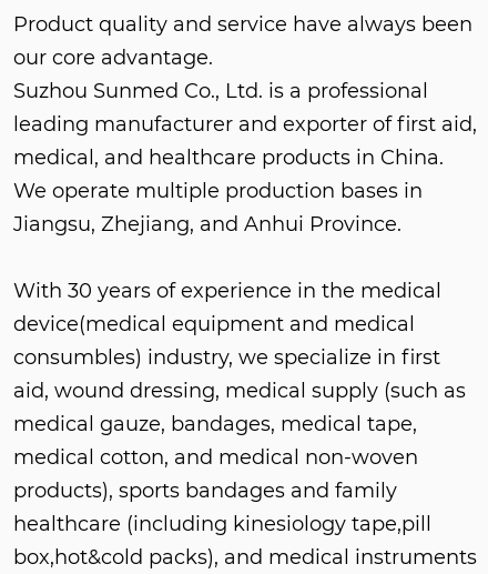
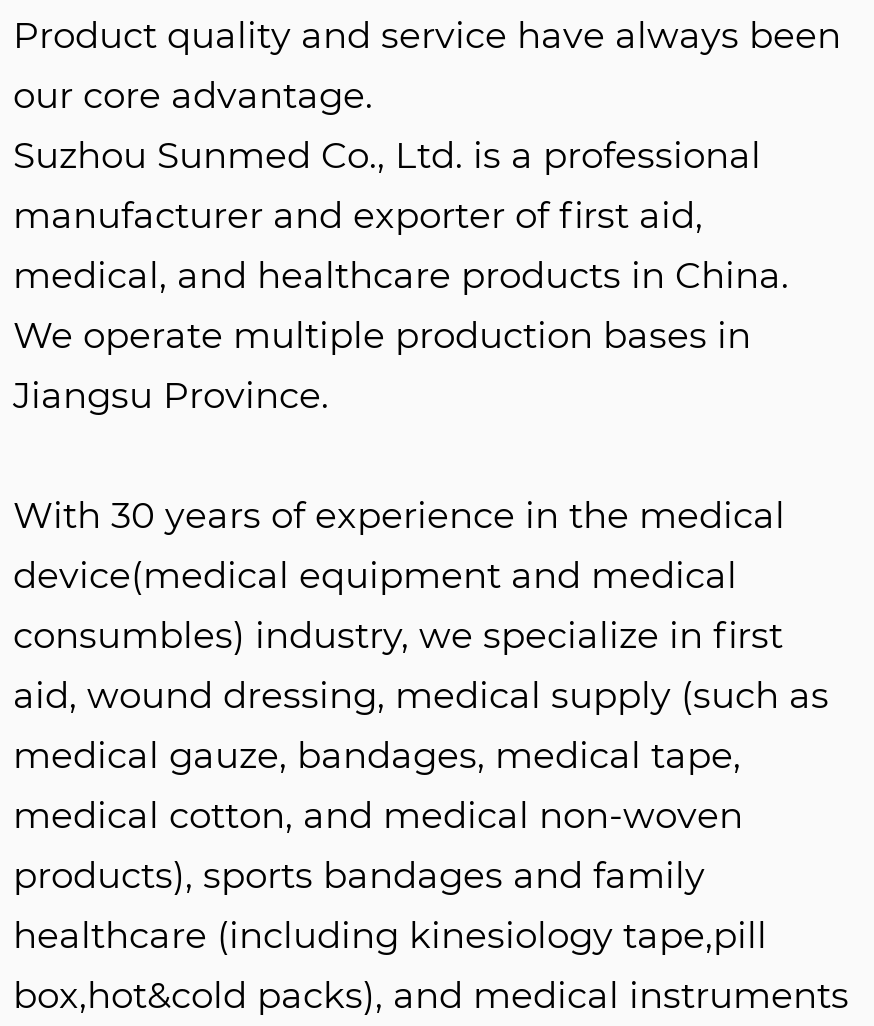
- leading manufacturer and exporter of first aid,
+ manufacturer and exporter of first aid,

- Jiangsu, Zhejiang, and Anhui Province.
+ Jiangsu Province.
